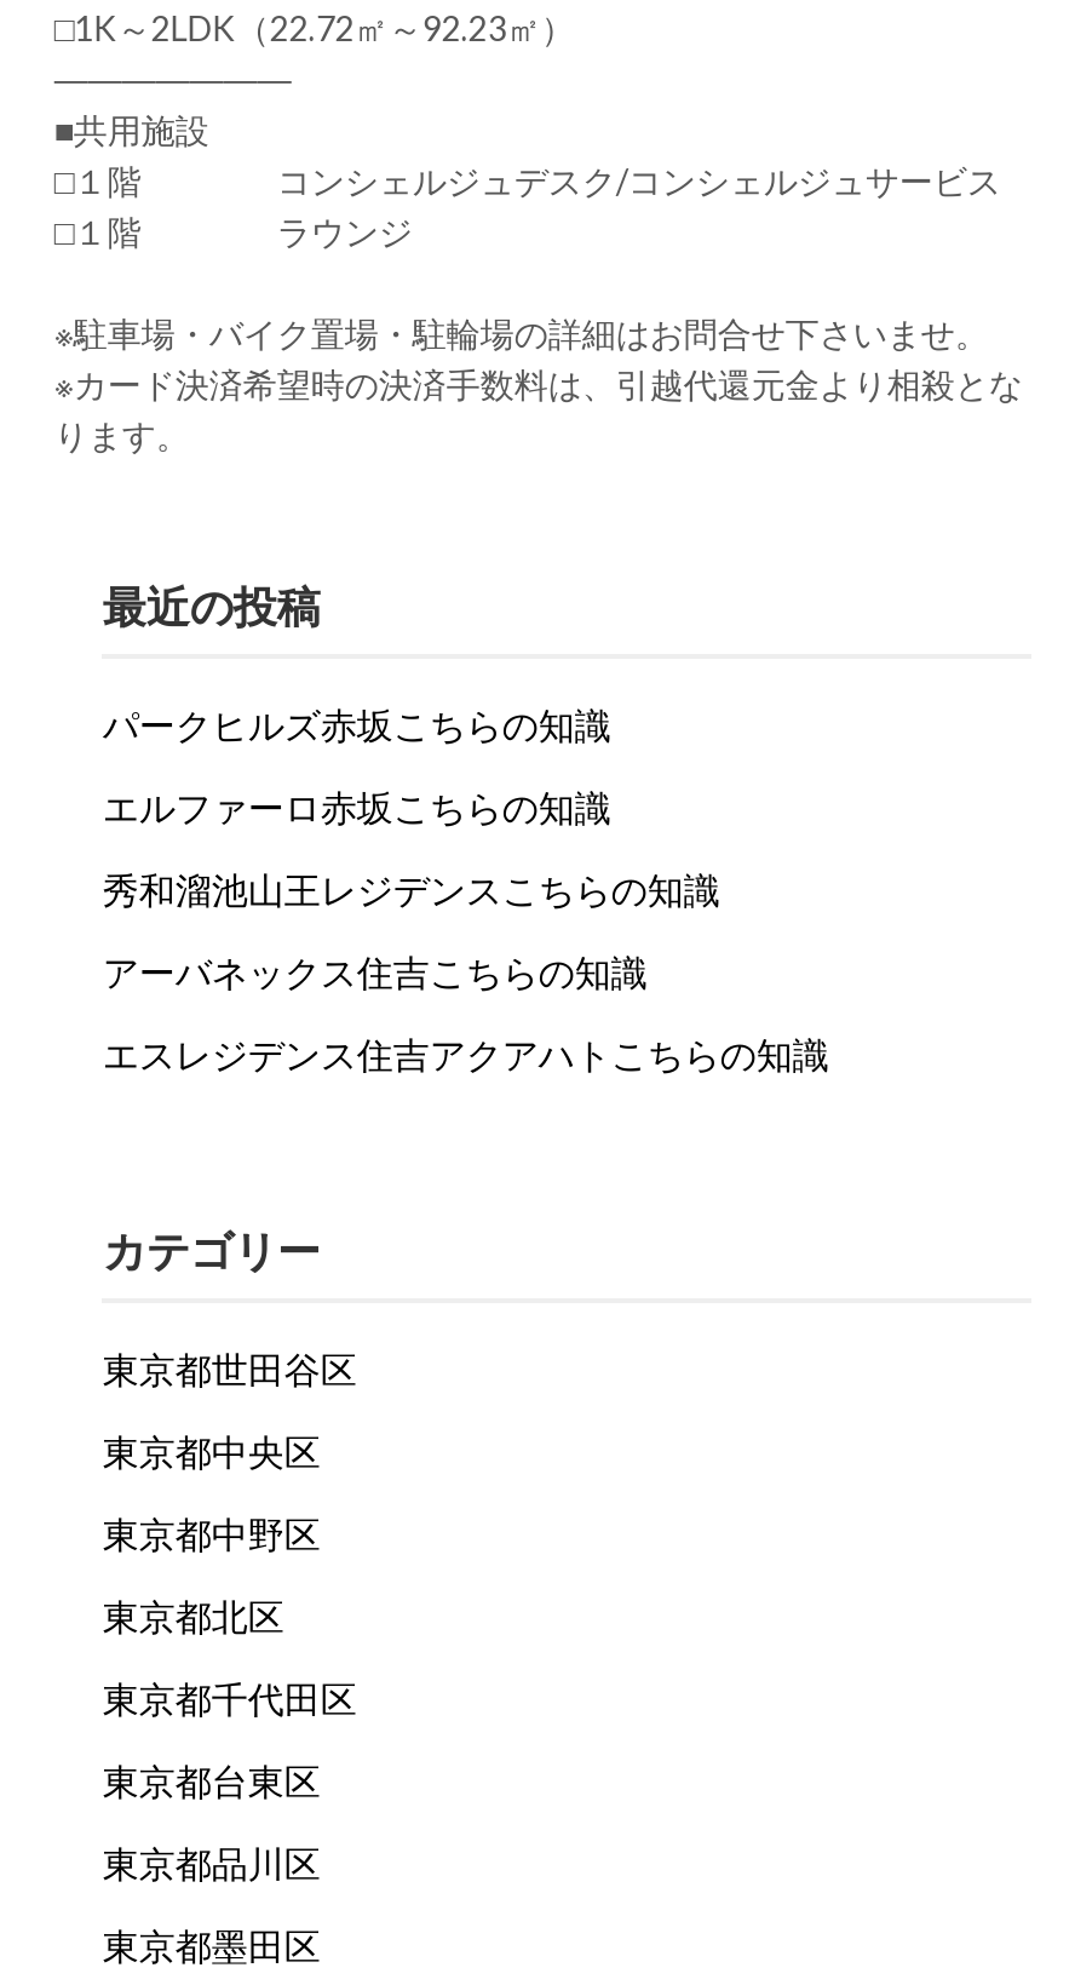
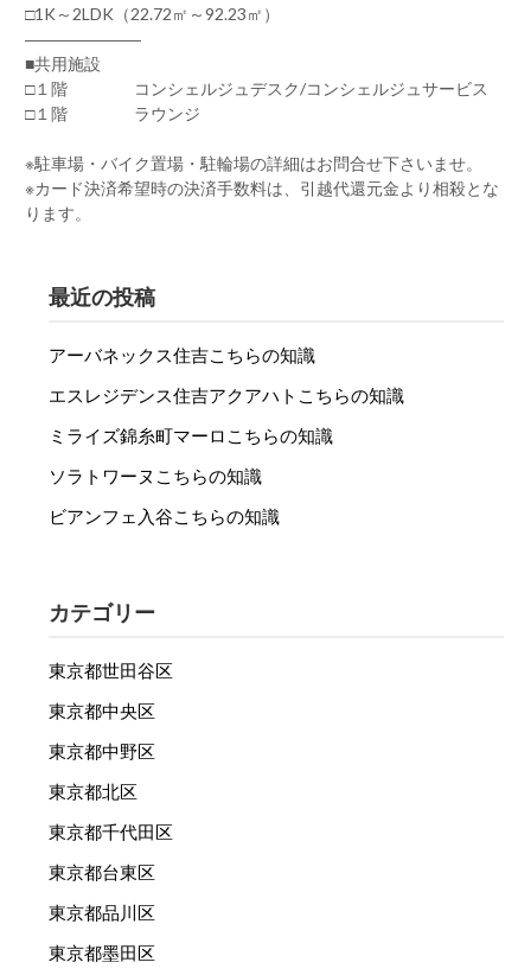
- パークヒルズ赤坂こちらの知識
- エルファーロ赤坂こちらの知識
- 秀和溜池山王レジデンスこちらの知識

moved up: アーバネックス住吉こちらの知識 | エスレジデンス住吉アクアハトこちらの知識

+ ミライズ錦糸町マーロこちらの知識
+ ソラトワーヌこちらの知識
+ ビアンフェ入谷こちらの知識
